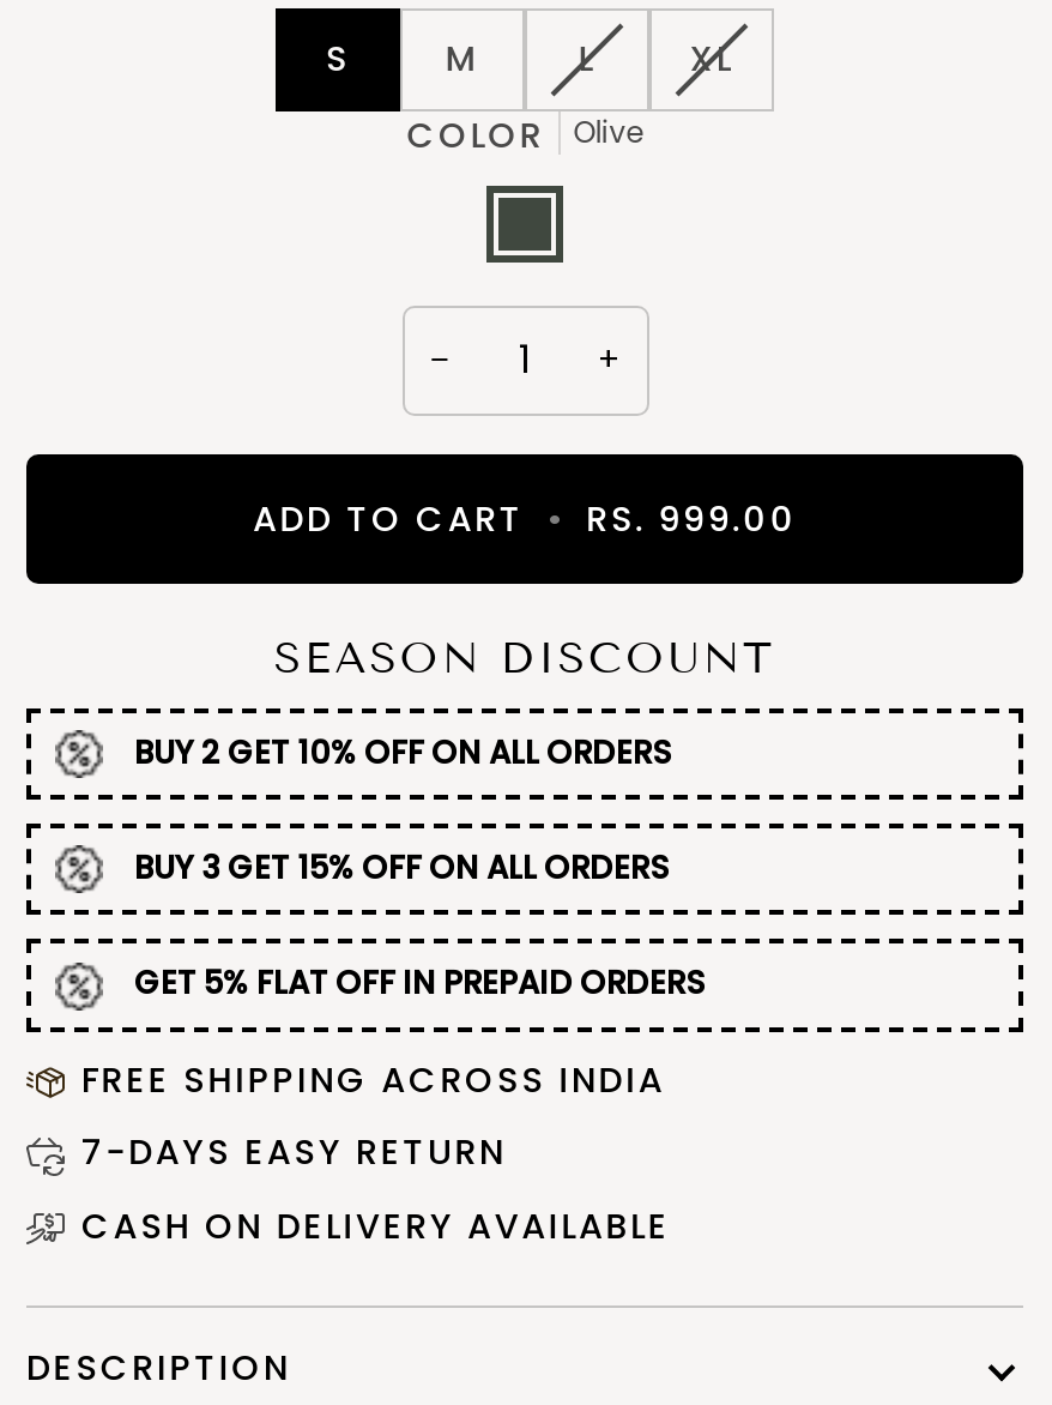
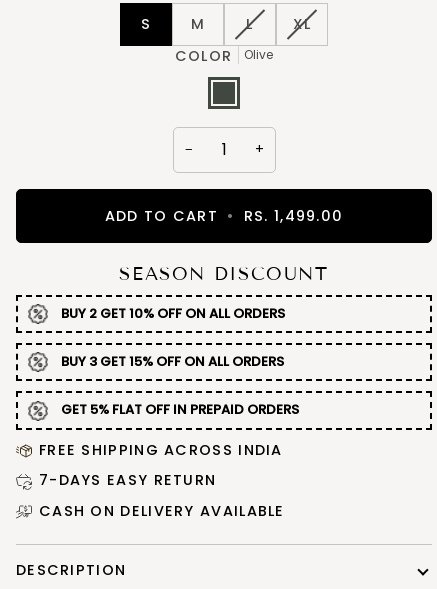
- ADD TO CART • RS. 999.00
+ ADD TO CART • RS. 1,499.00
